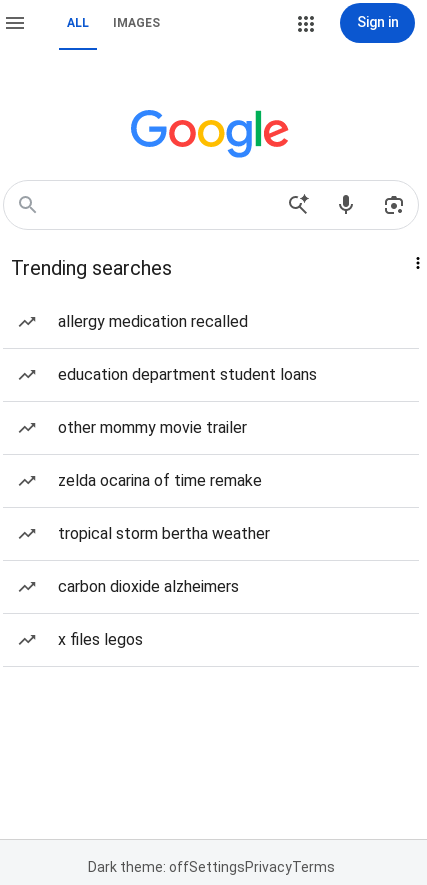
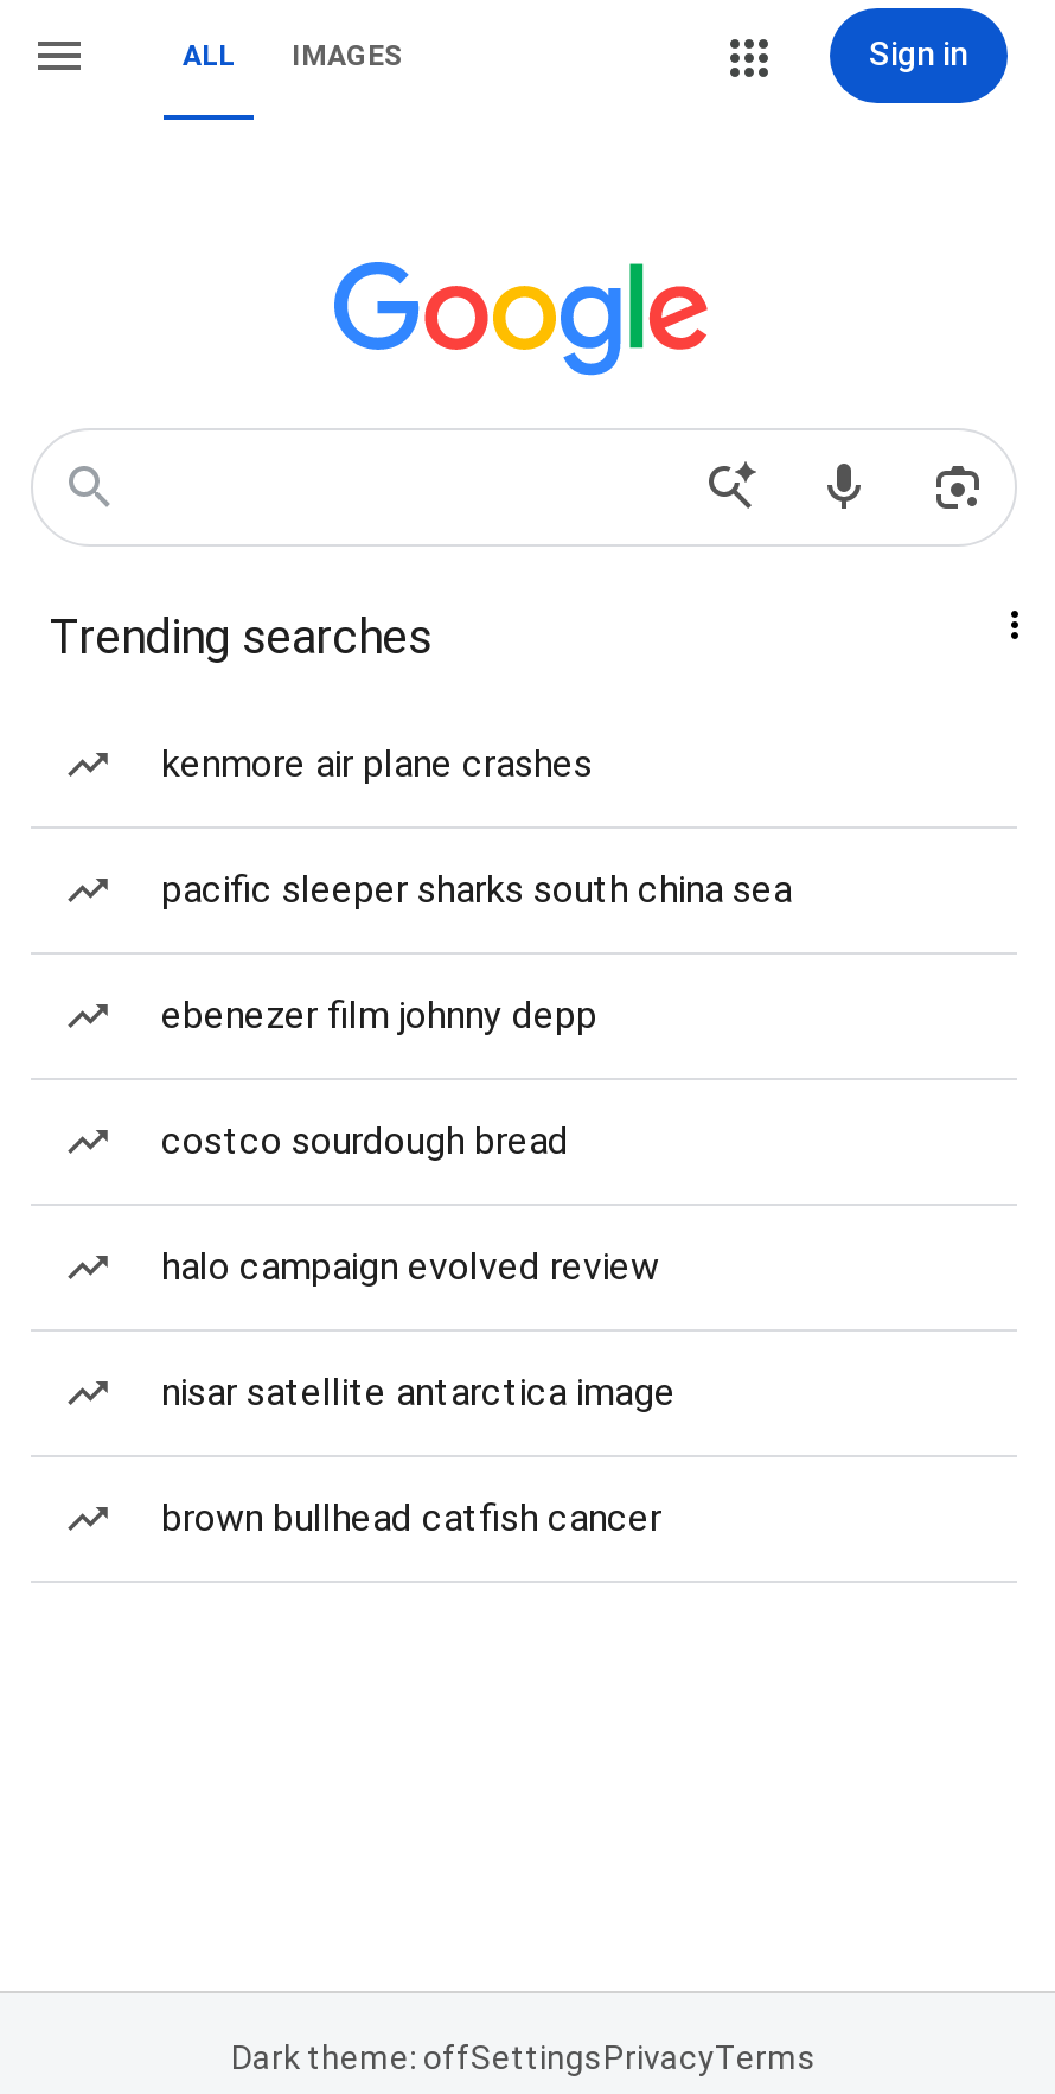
- allergy medication recalled
+ kenmore air plane crashes

- education department student loans
+ pacific sleeper sharks south china sea

- other mommy movie trailer
+ ebenezer film johnny depp

- zelda ocarina of time remake
+ costco sourdough bread

- tropical storm bertha weather
+ halo campaign evolved review

- carbon dioxide alzheimers
+ nisar satellite antarctica image

- x files legos
+ brown bullhead catfish cancer
